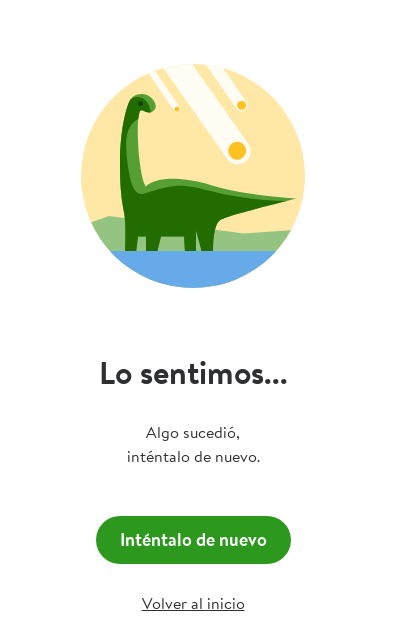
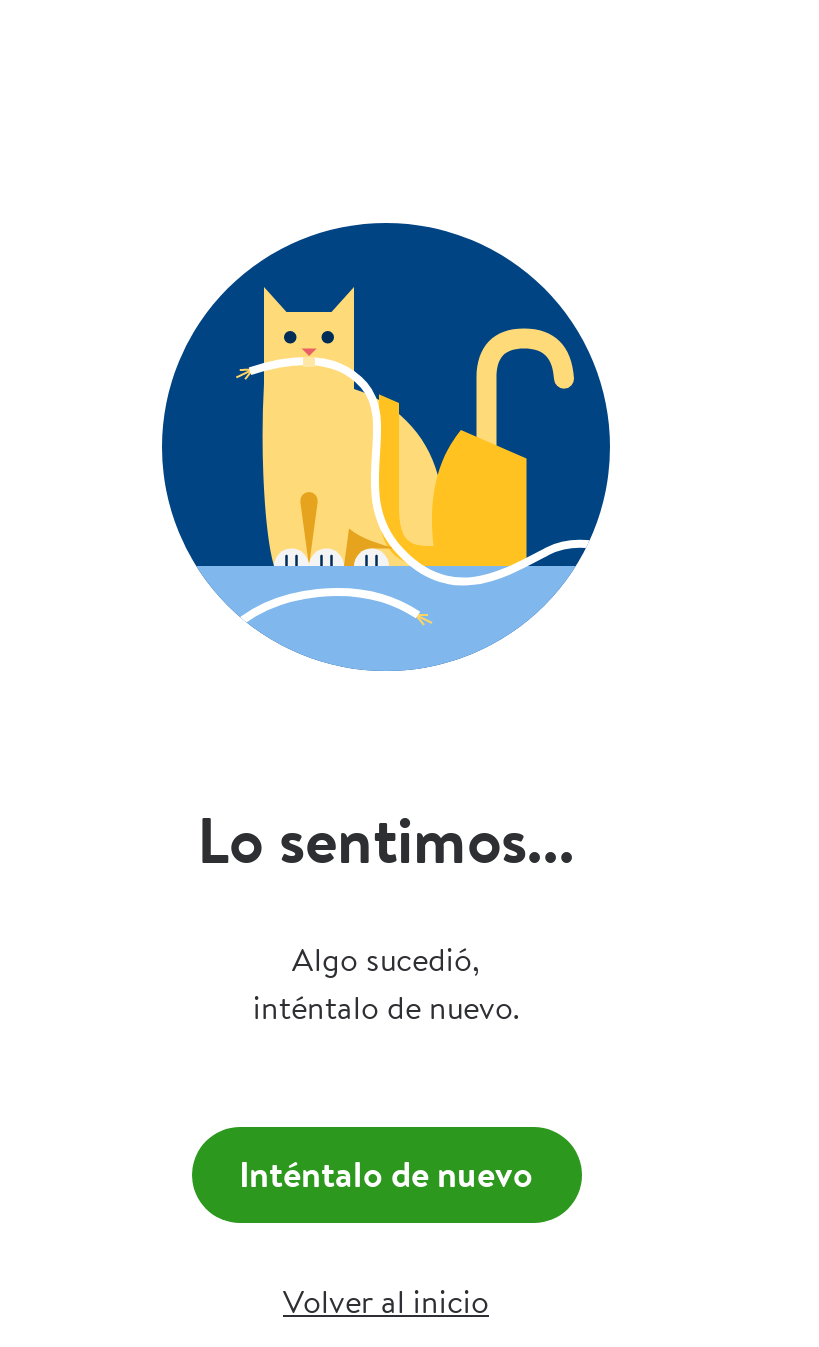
- [image]
+ [image]
